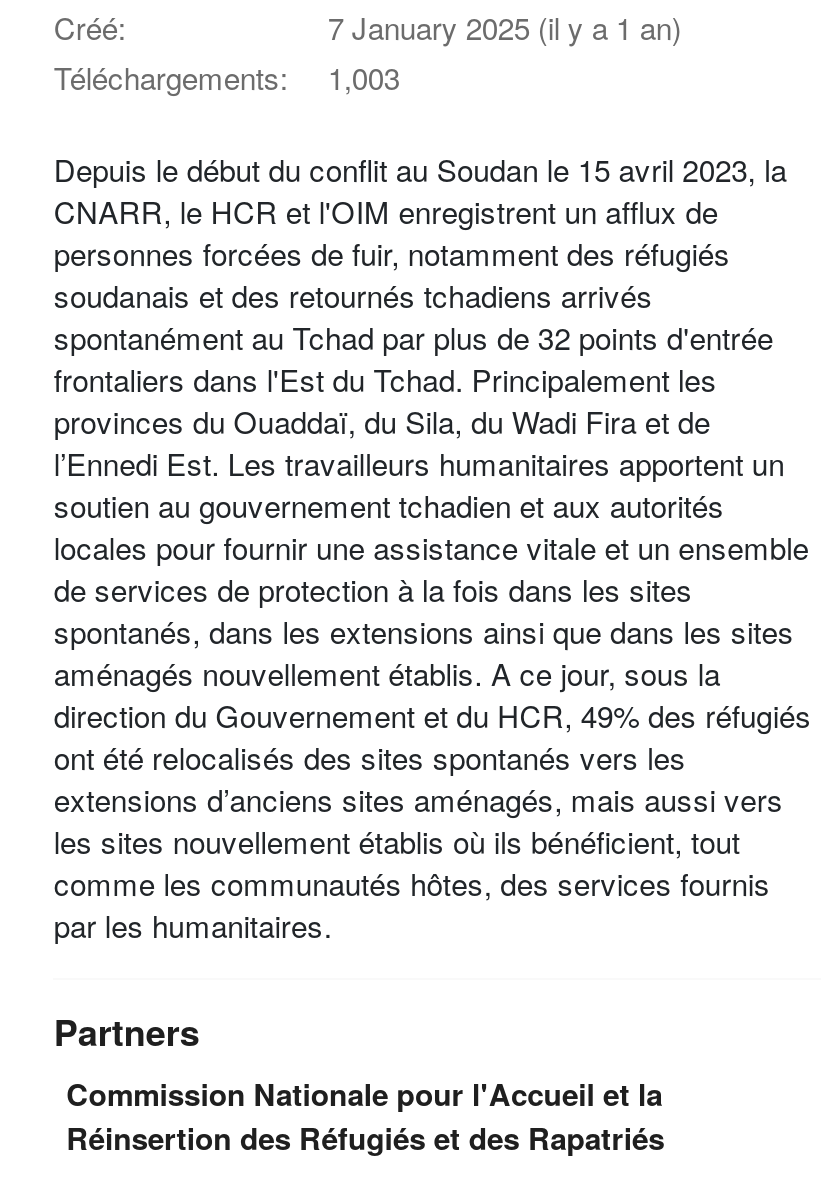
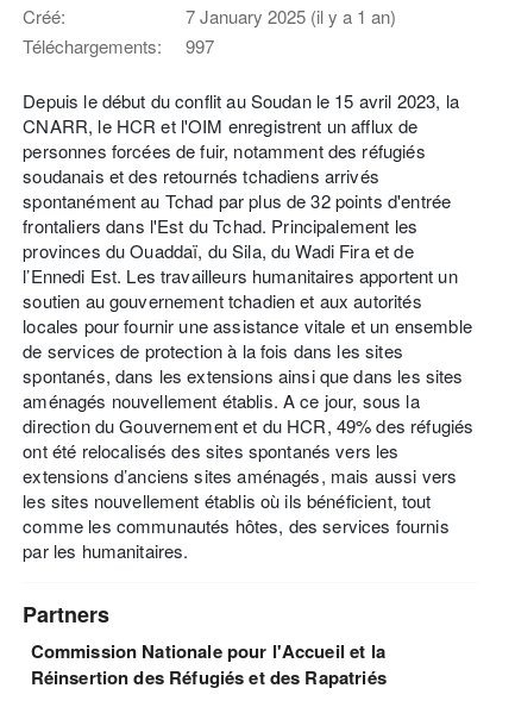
- Téléchargements: 1,003
+ Téléchargements: 997
